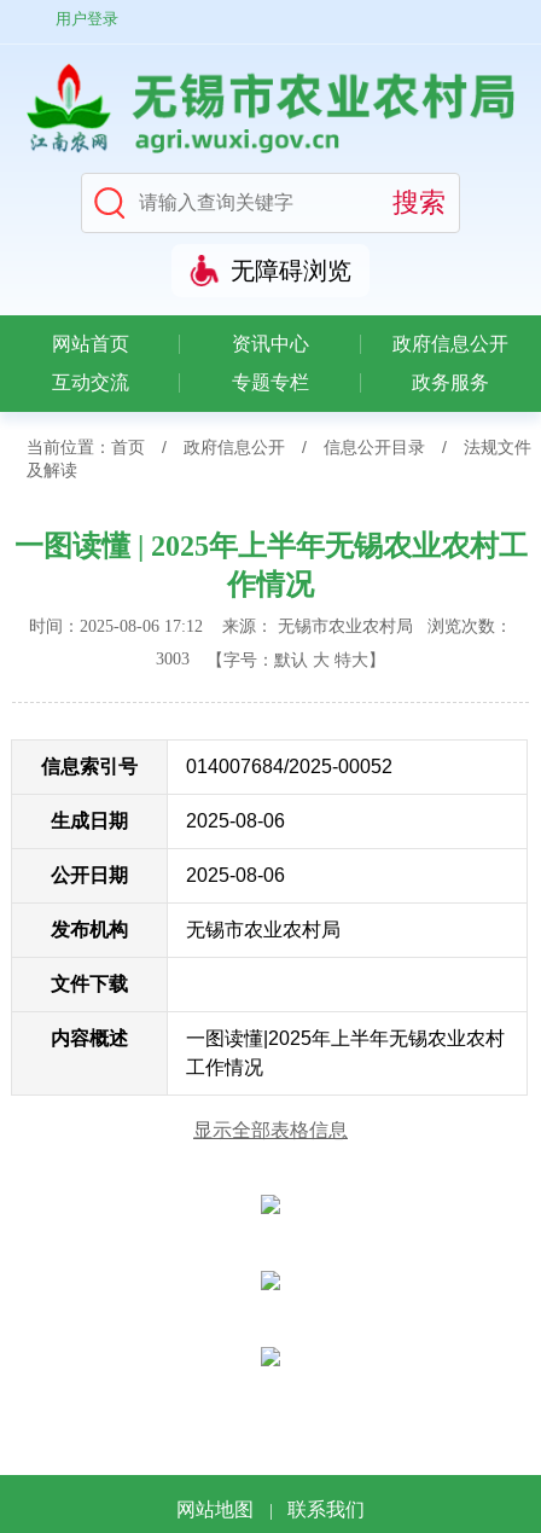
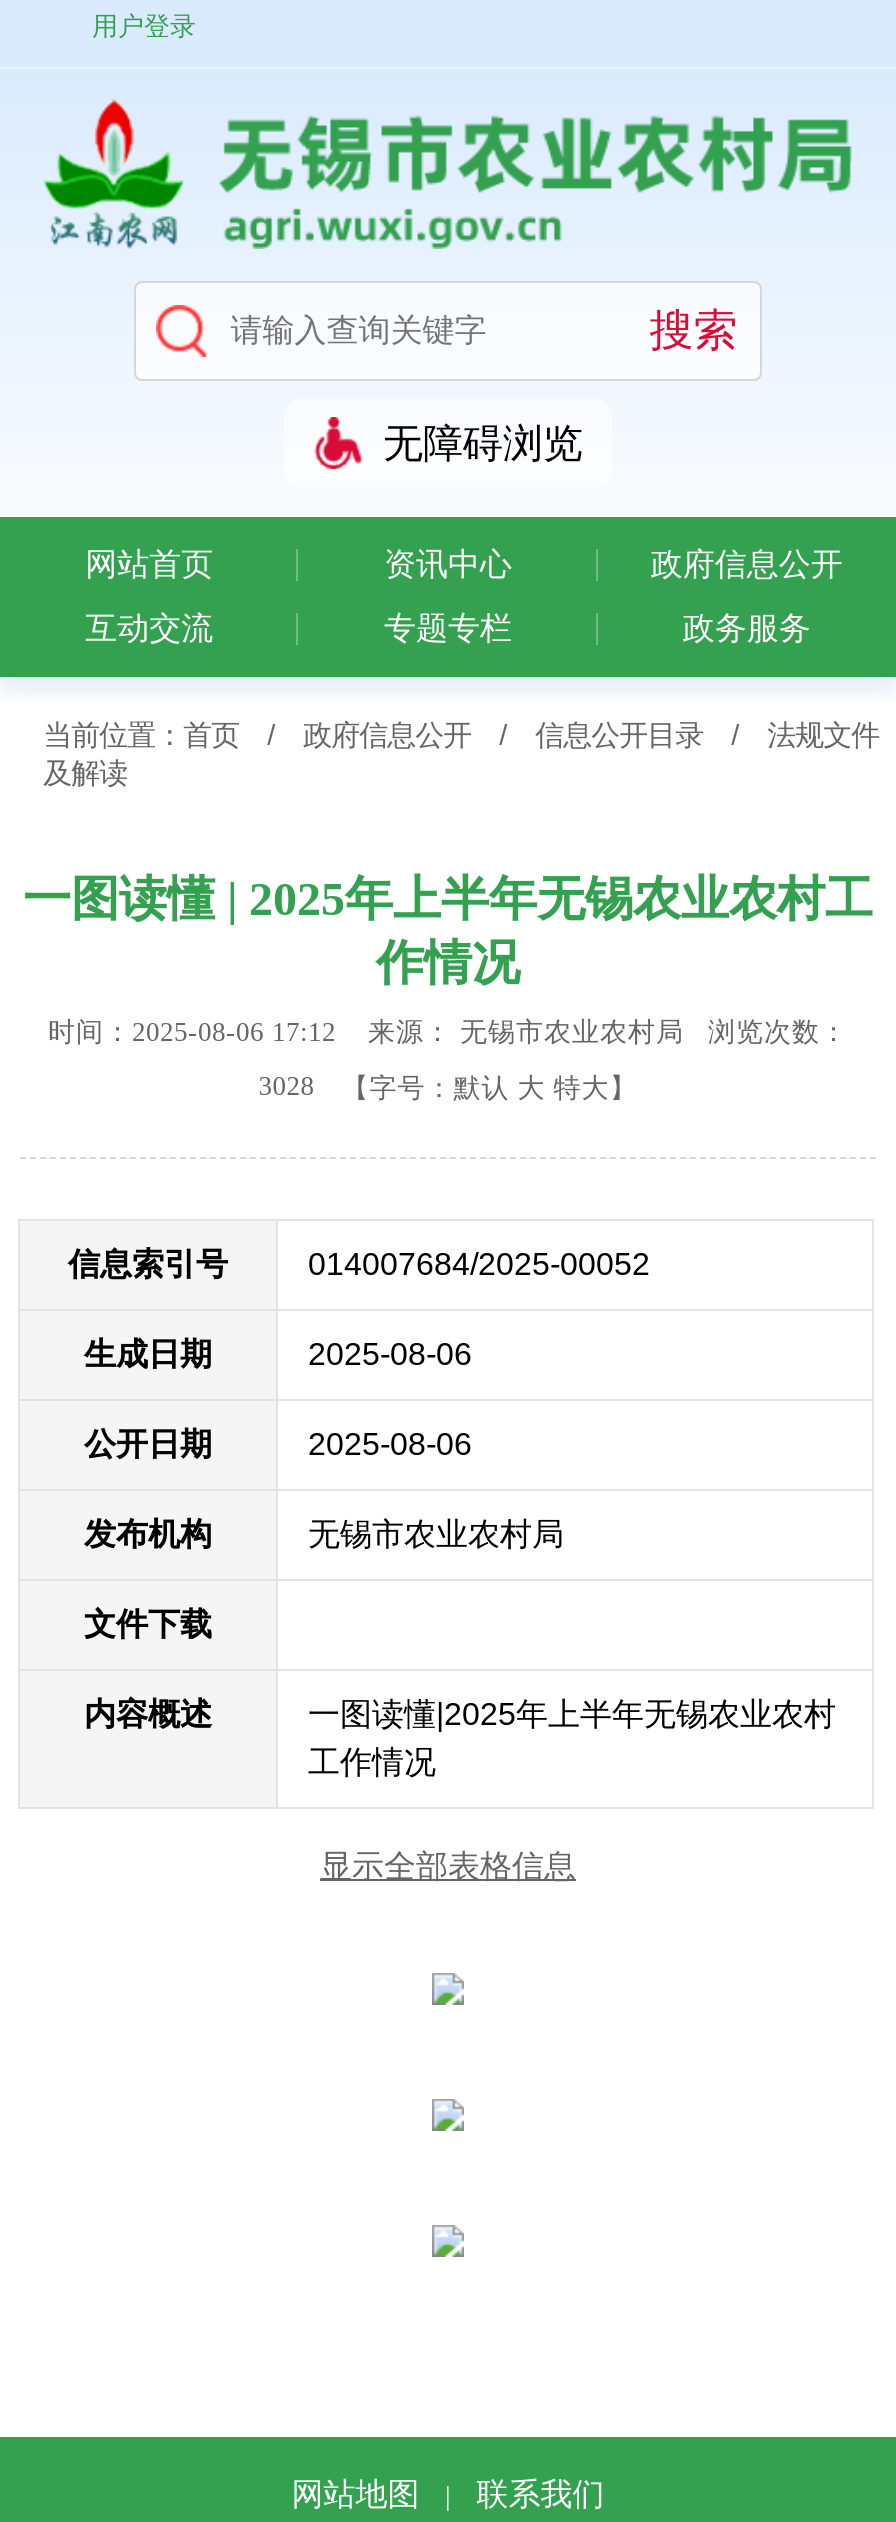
- 3003 【字号：默认 大 特大】
+ 3028 【字号：默认 大 特大】
